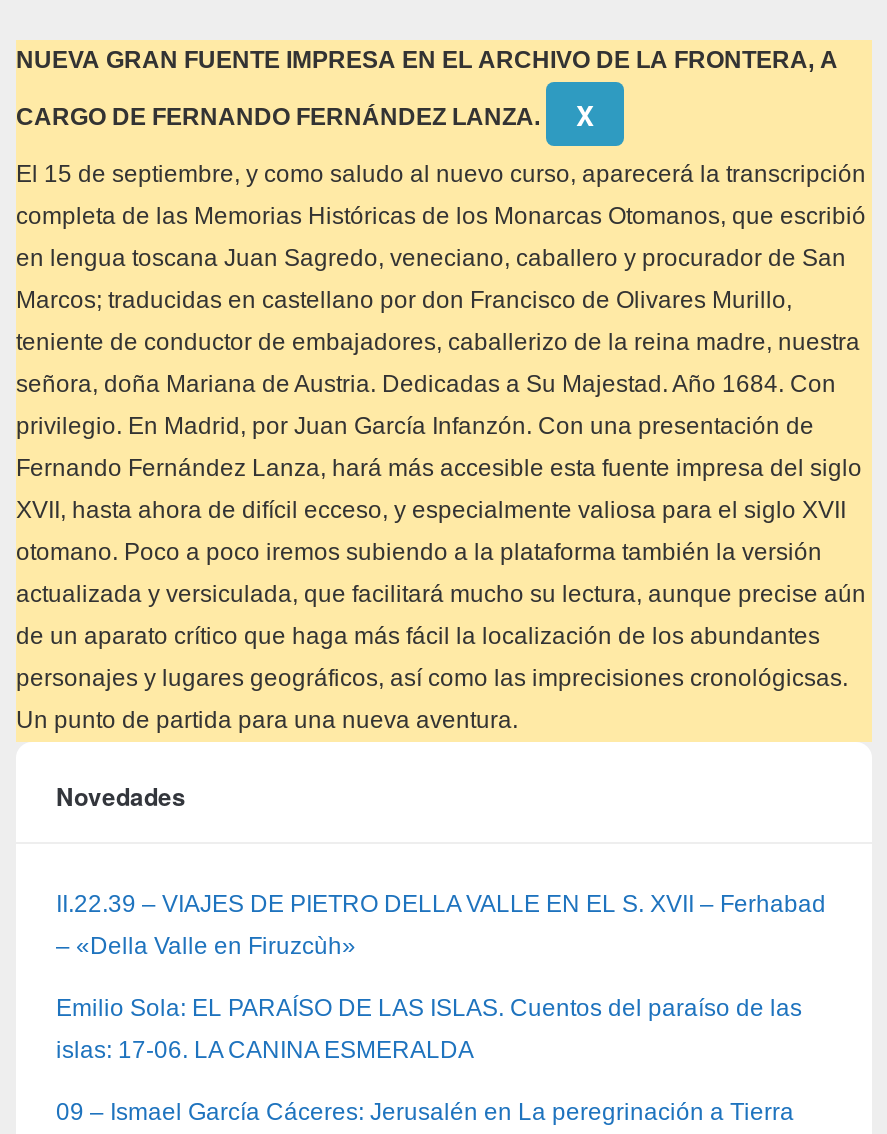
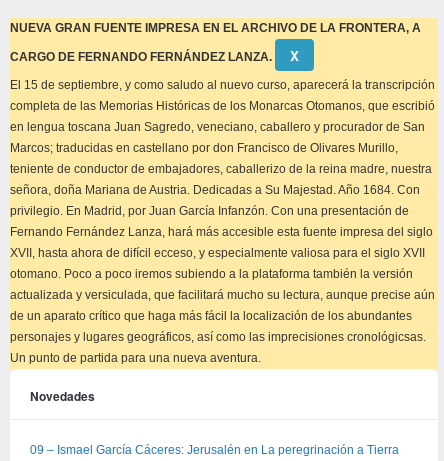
- II.22.39 – VIAJES DE PIETRO DELLA VALLE EN EL S. XVII – Ferhabad
- – «Della Valle en Firuzcùh»
- Emilio Sola: EL PARAÍSO DE LAS ISLAS. Cuentos del paraíso de las
- islas: 17-06. LA CANINA ESMERALDA
